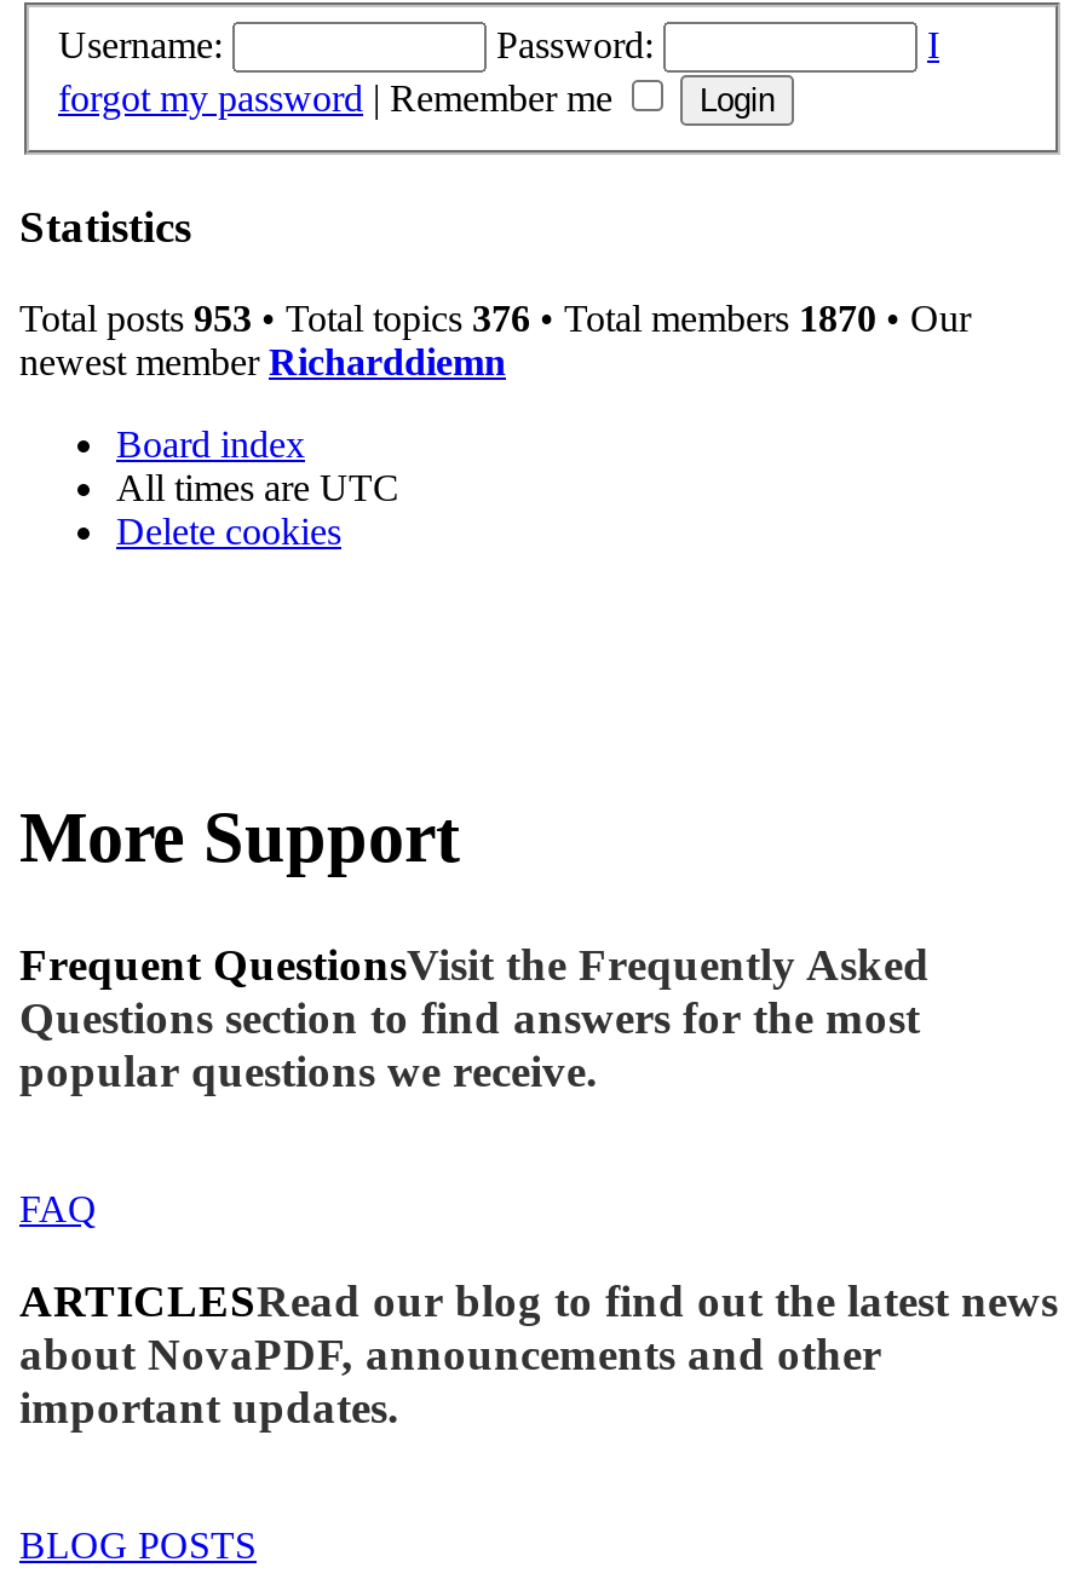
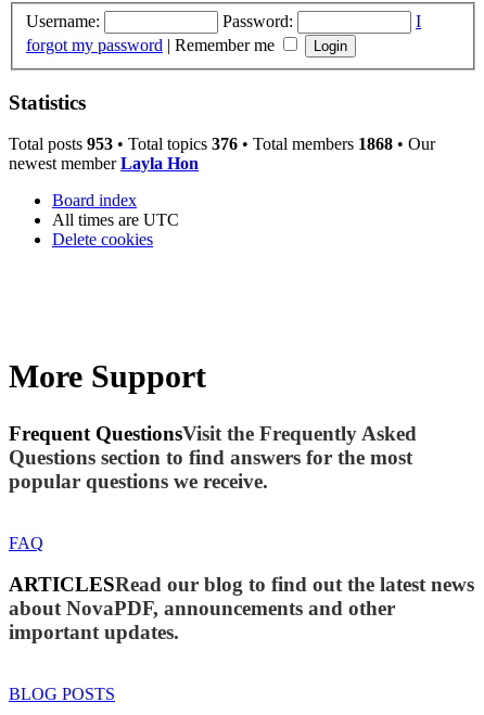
- Total posts 953 • Total topics 376 • Total members 1870 • Our
- newest member Richarddiemn
+ Total posts 953 • Total topics 376 • Total members 1868 • Our
+ newest member Layla Hon
